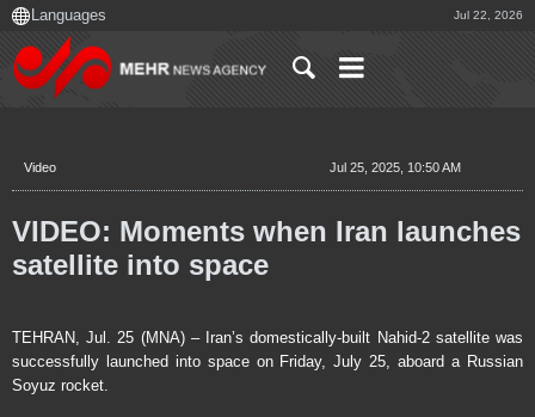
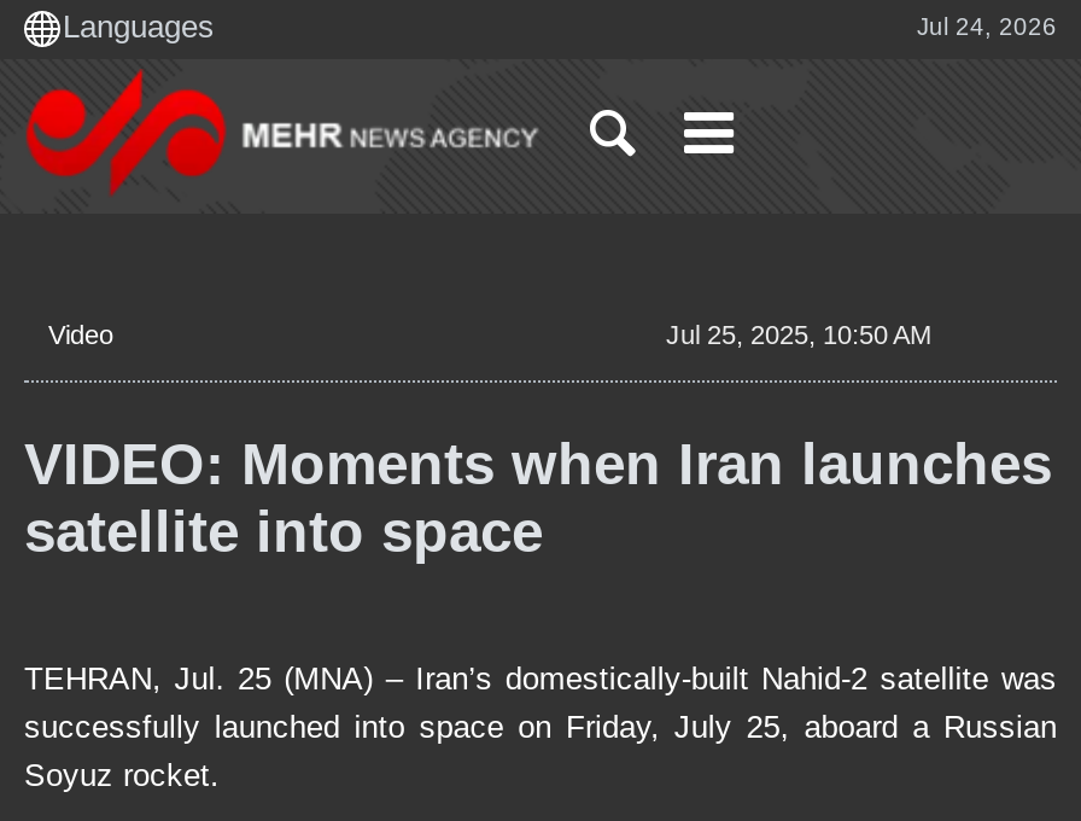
- Jul 22, 2026
+ Jul 24, 2026
